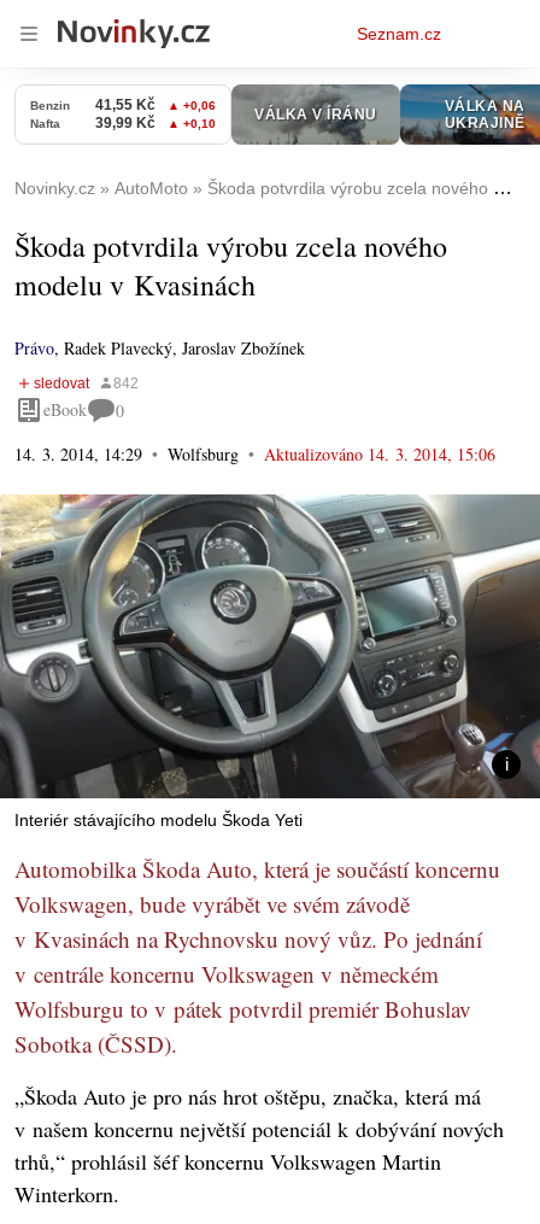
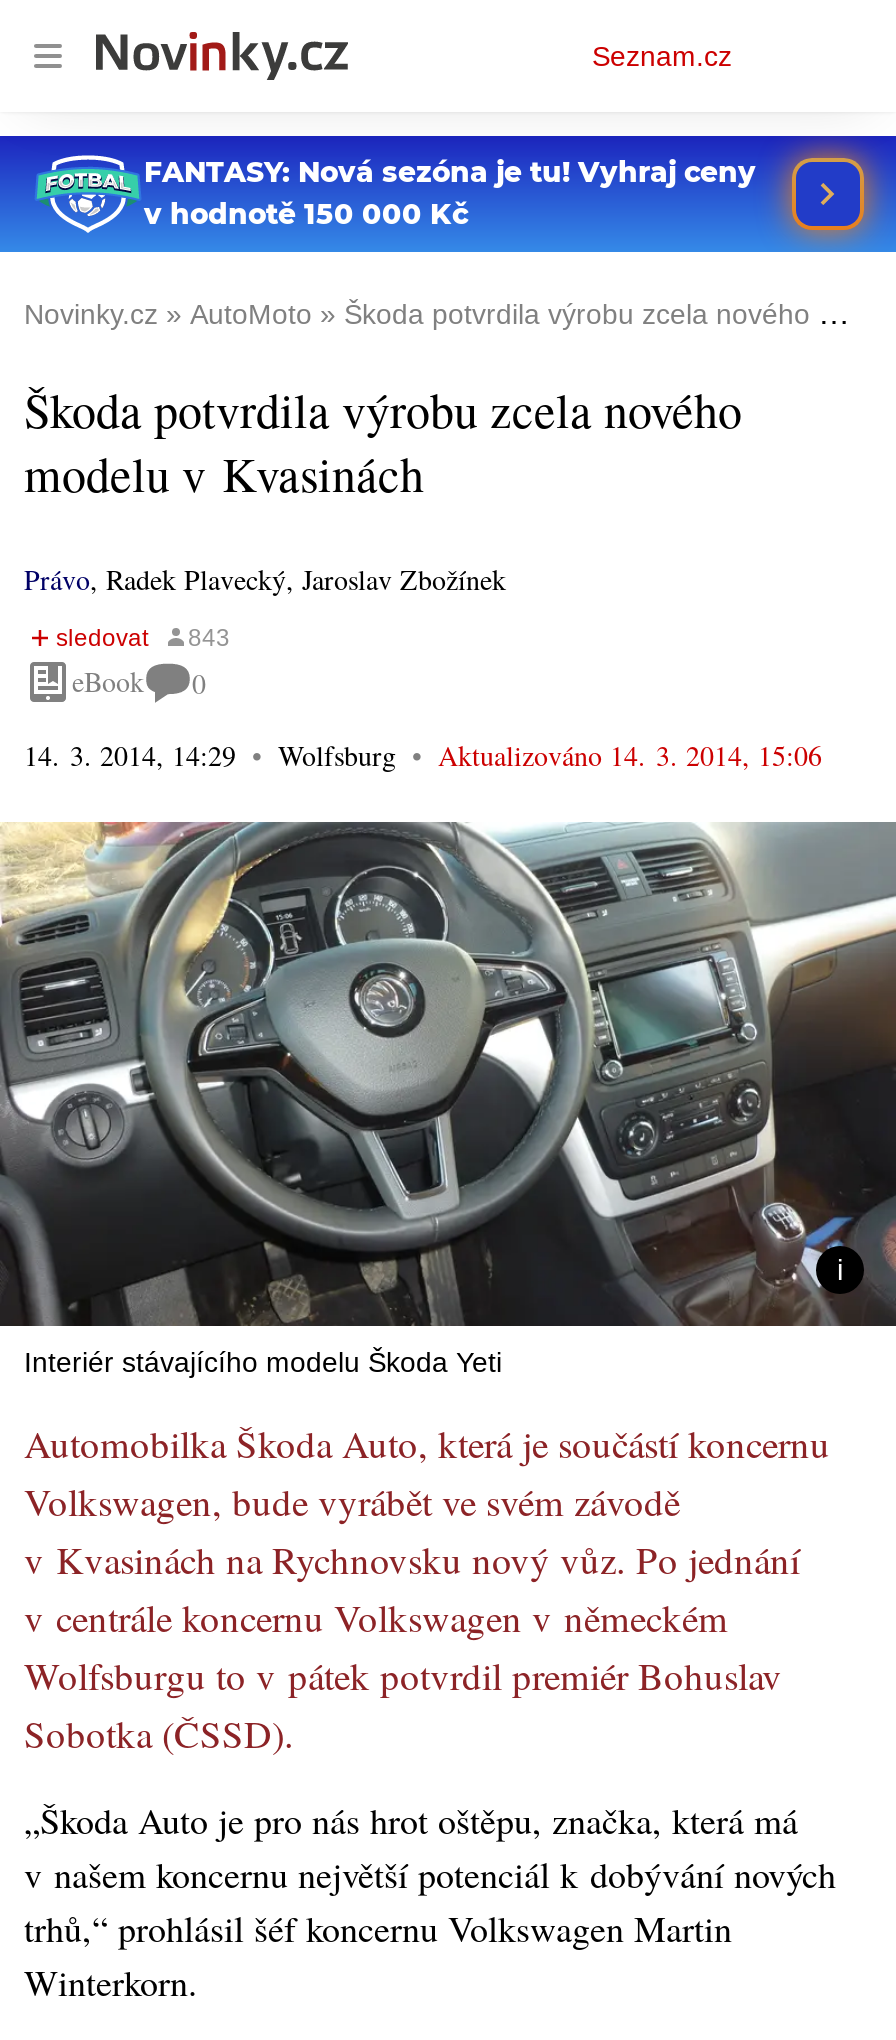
- [image]
+ [image]
